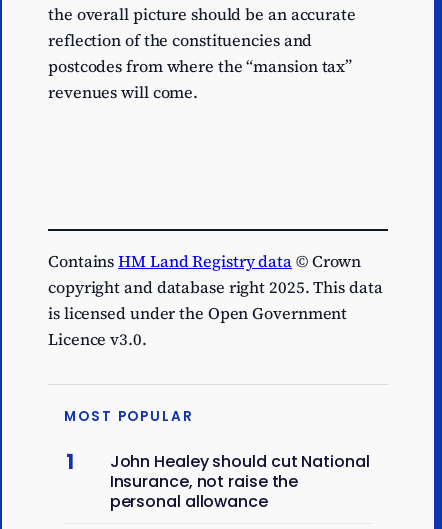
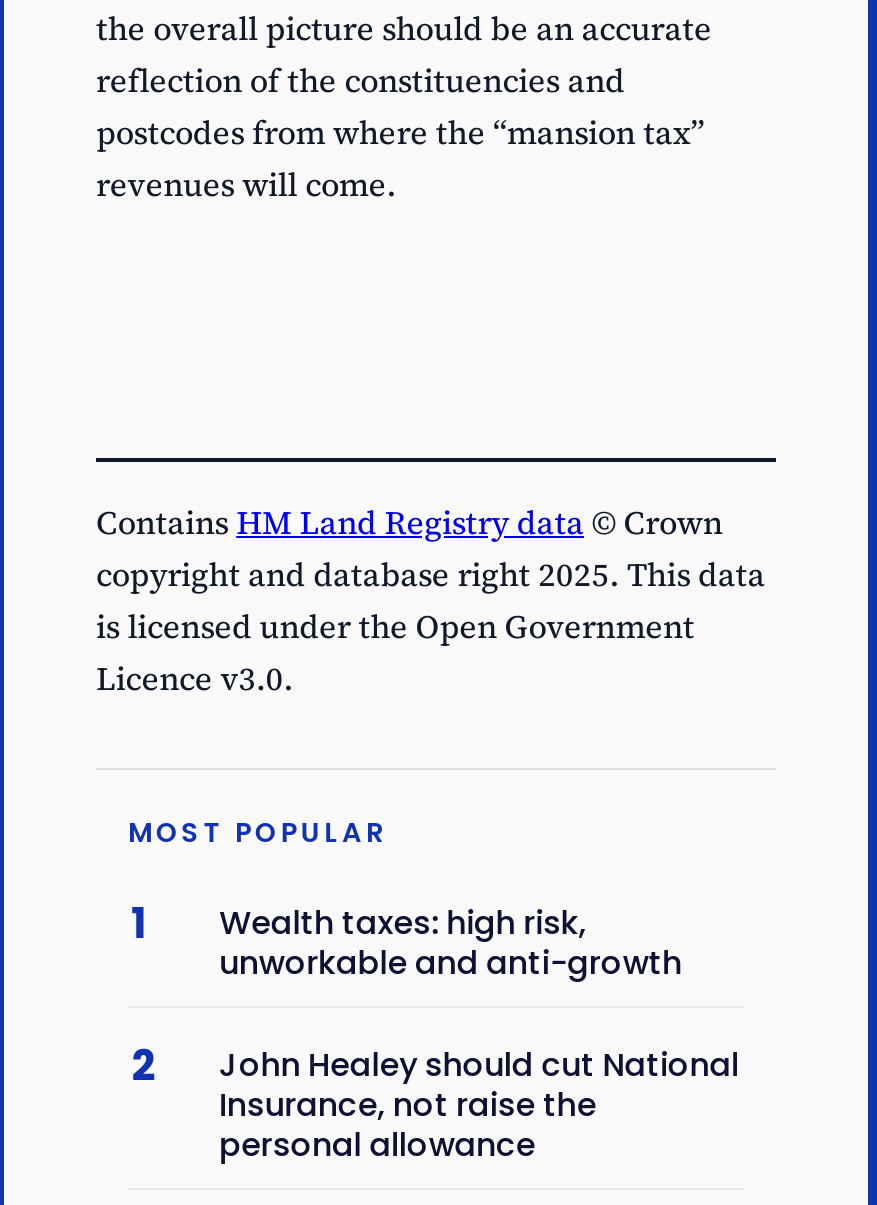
+ Wealth taxes: high risk,
+ unworkable and anti-growth
+ 2
